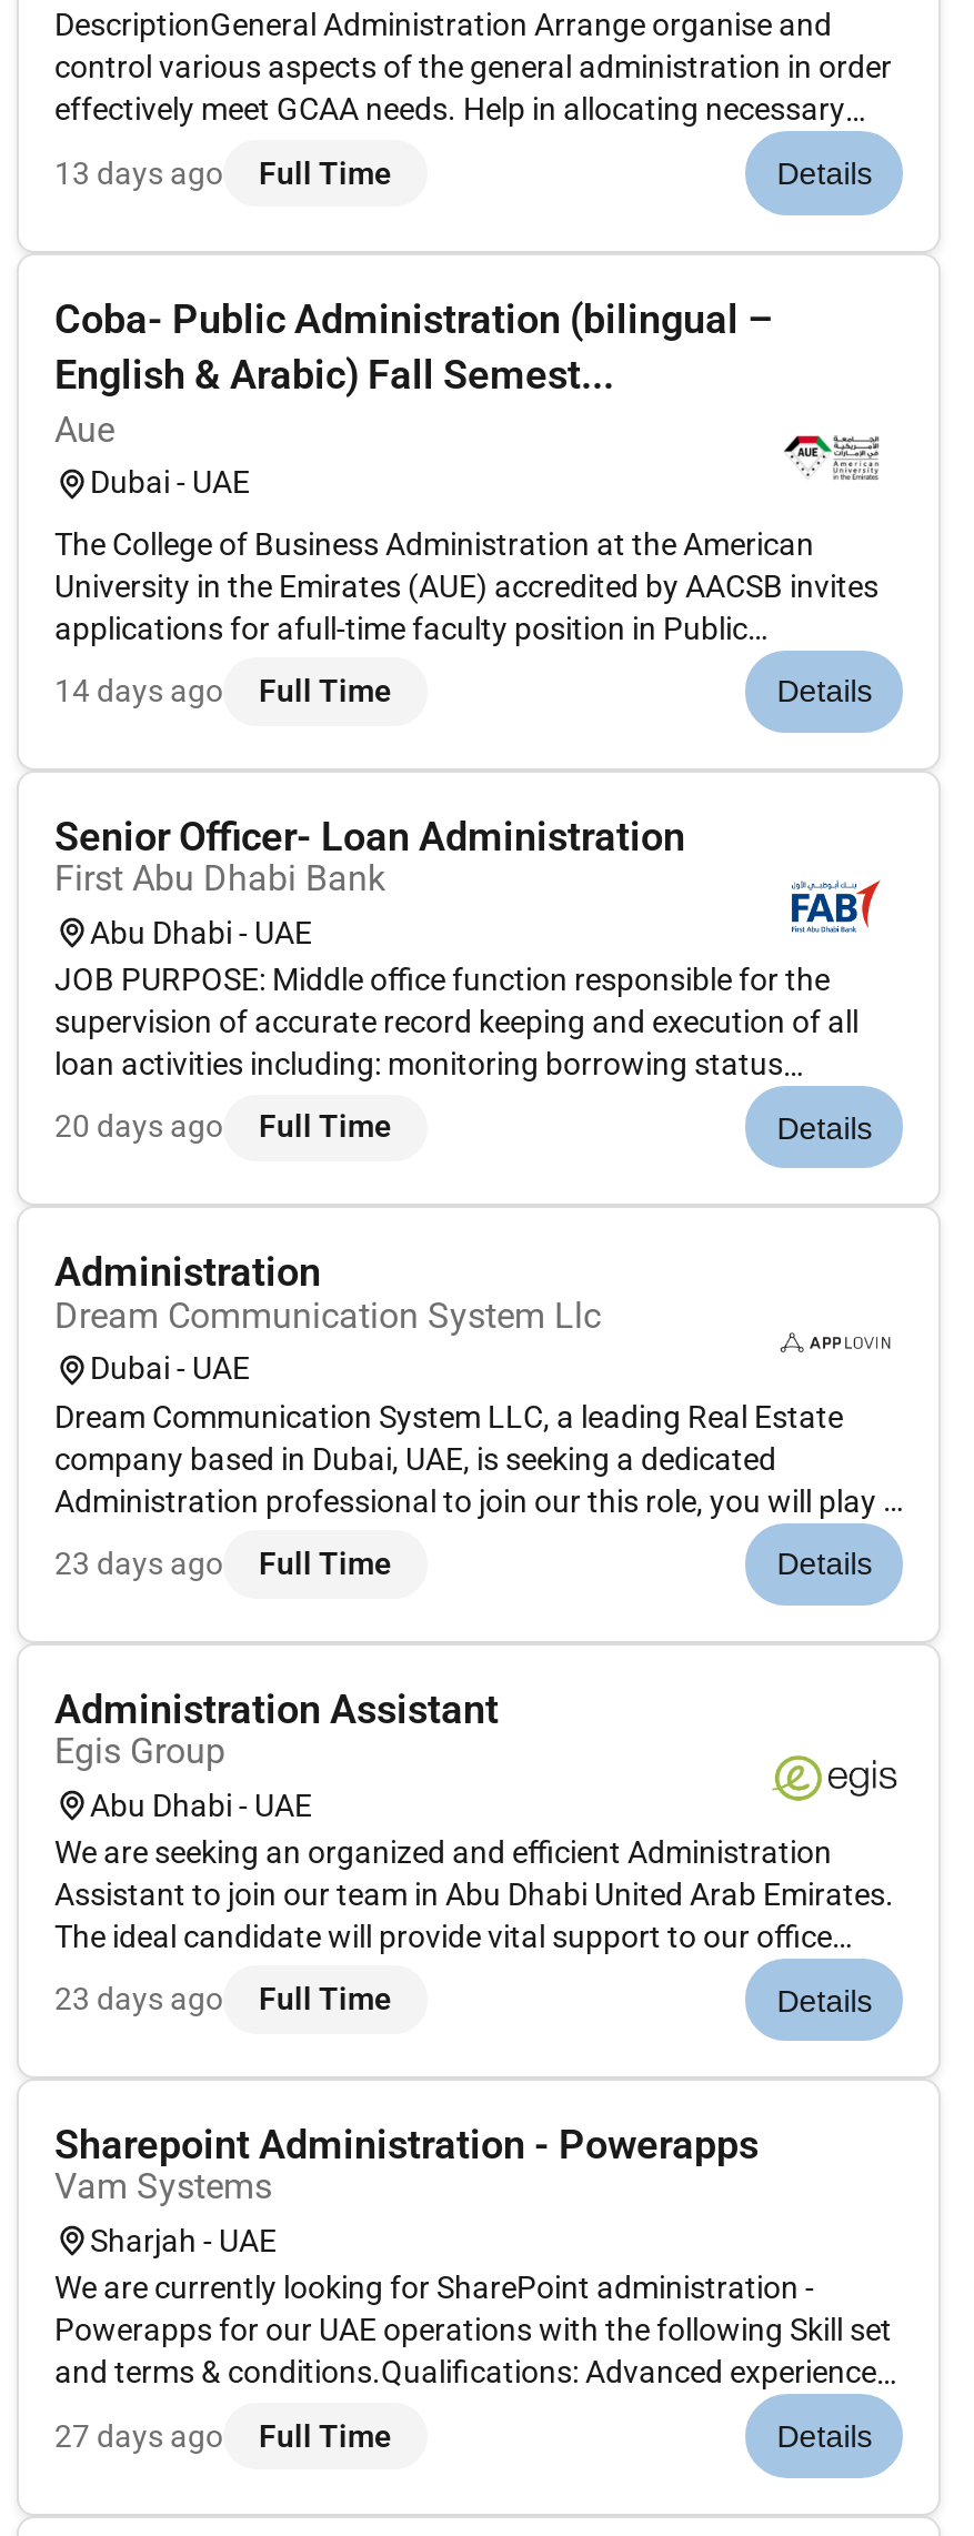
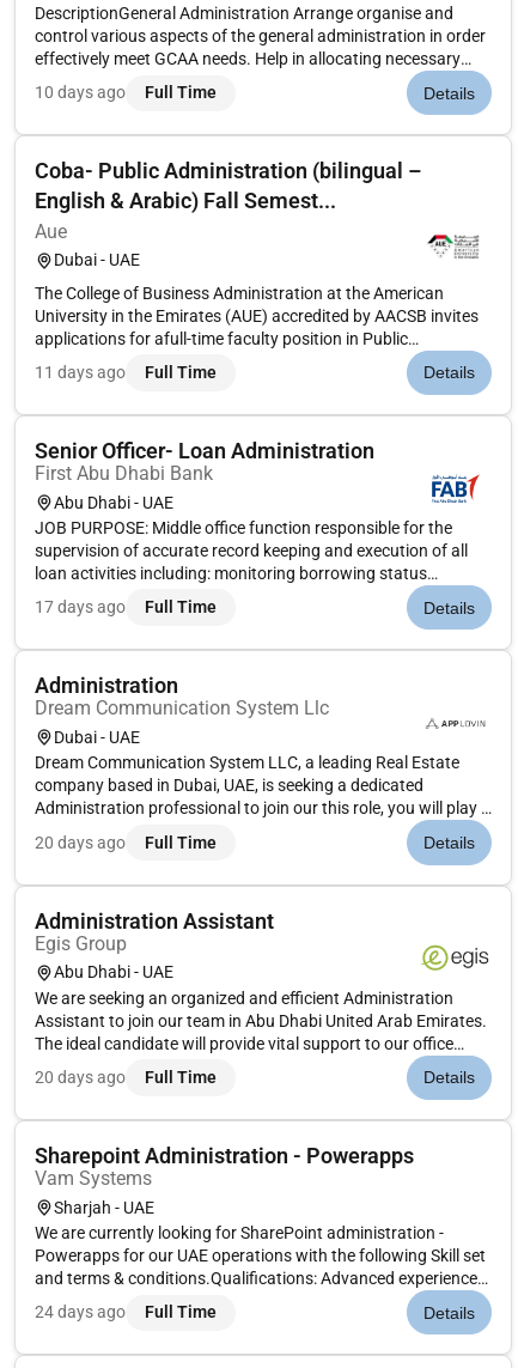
- 13 days ago Full Time
+ 10 days ago Full Time

- 14 days ago Full Time
+ 11 days ago Full Time

- 20 days ago Full Time
+ 17 days ago Full Time

- 23 days ago Full Time
+ 20 days ago Full Time

- 23 days ago Full Time
+ 20 days ago Full Time

- 27 days ago Full Time
+ 24 days ago Full Time
